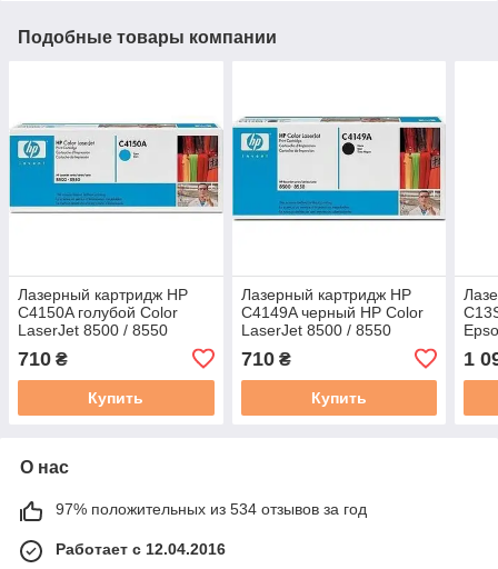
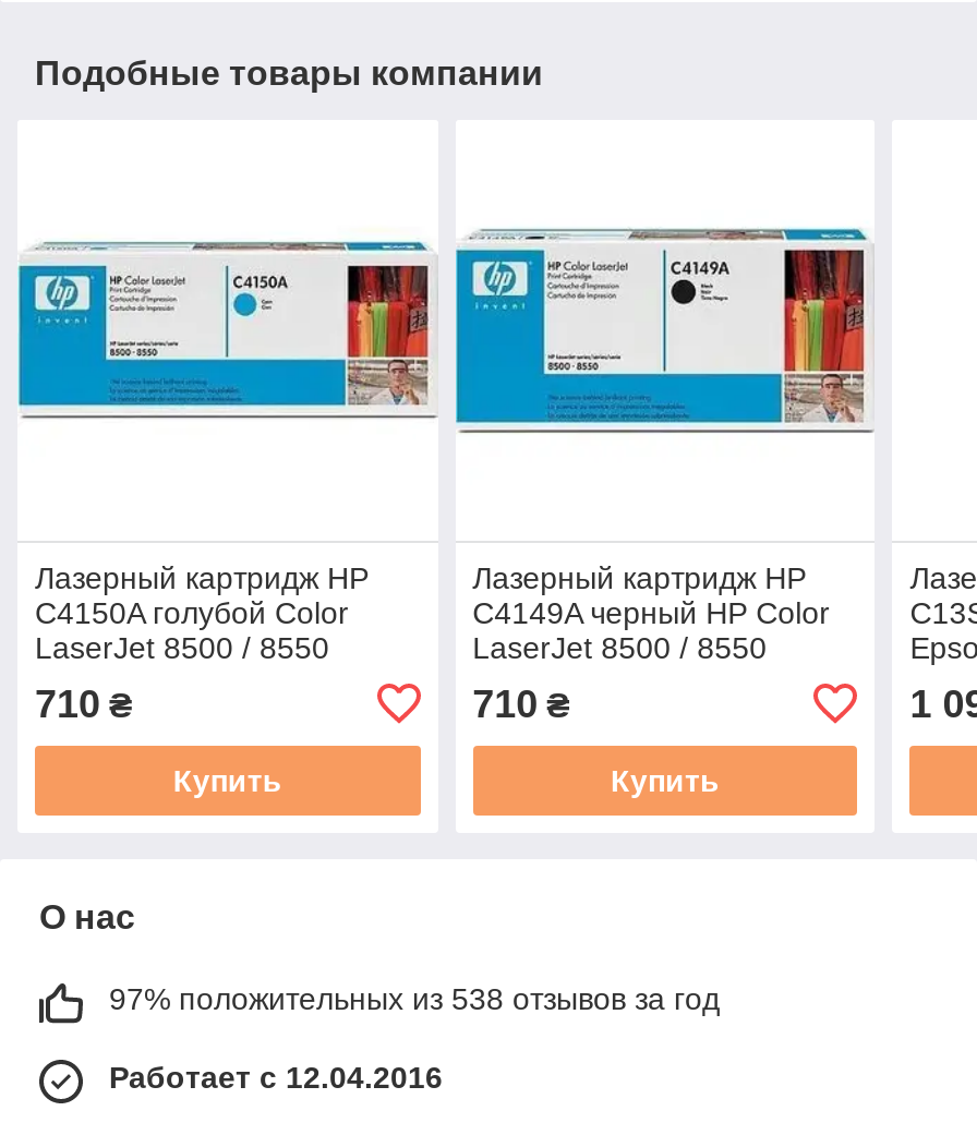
- 97% положительных из 534 отзывов за год
+ 97% положительных из 538 отзывов за год
